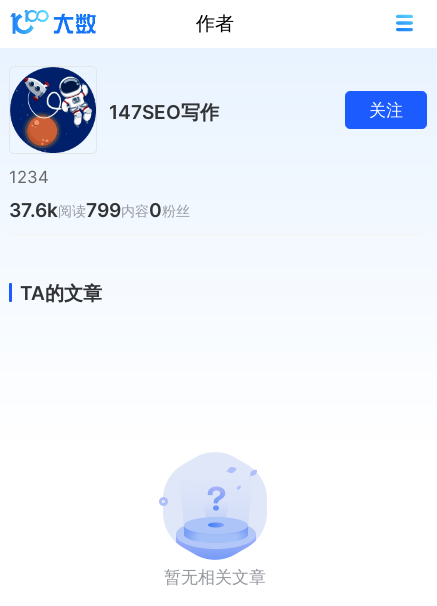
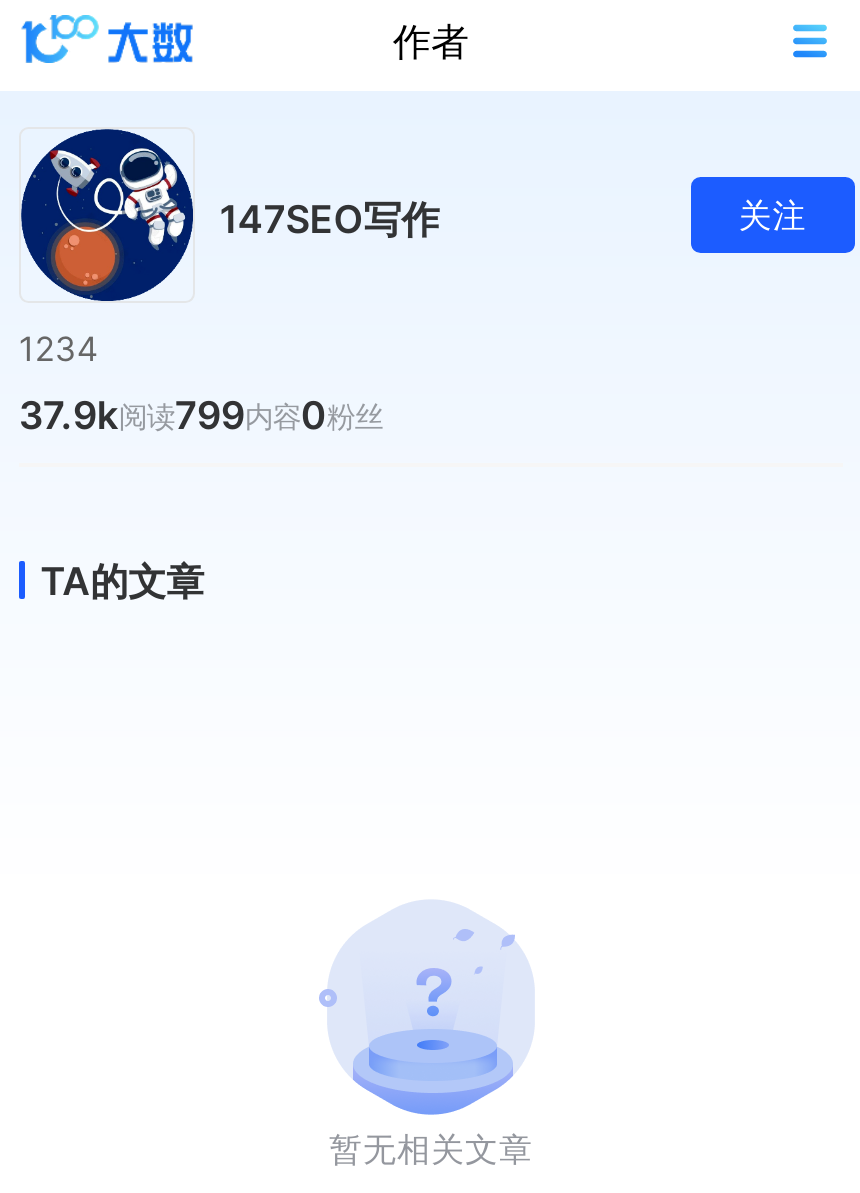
- 37.6k阅读799内容0粉丝
+ 37.9k阅读799内容0粉丝
